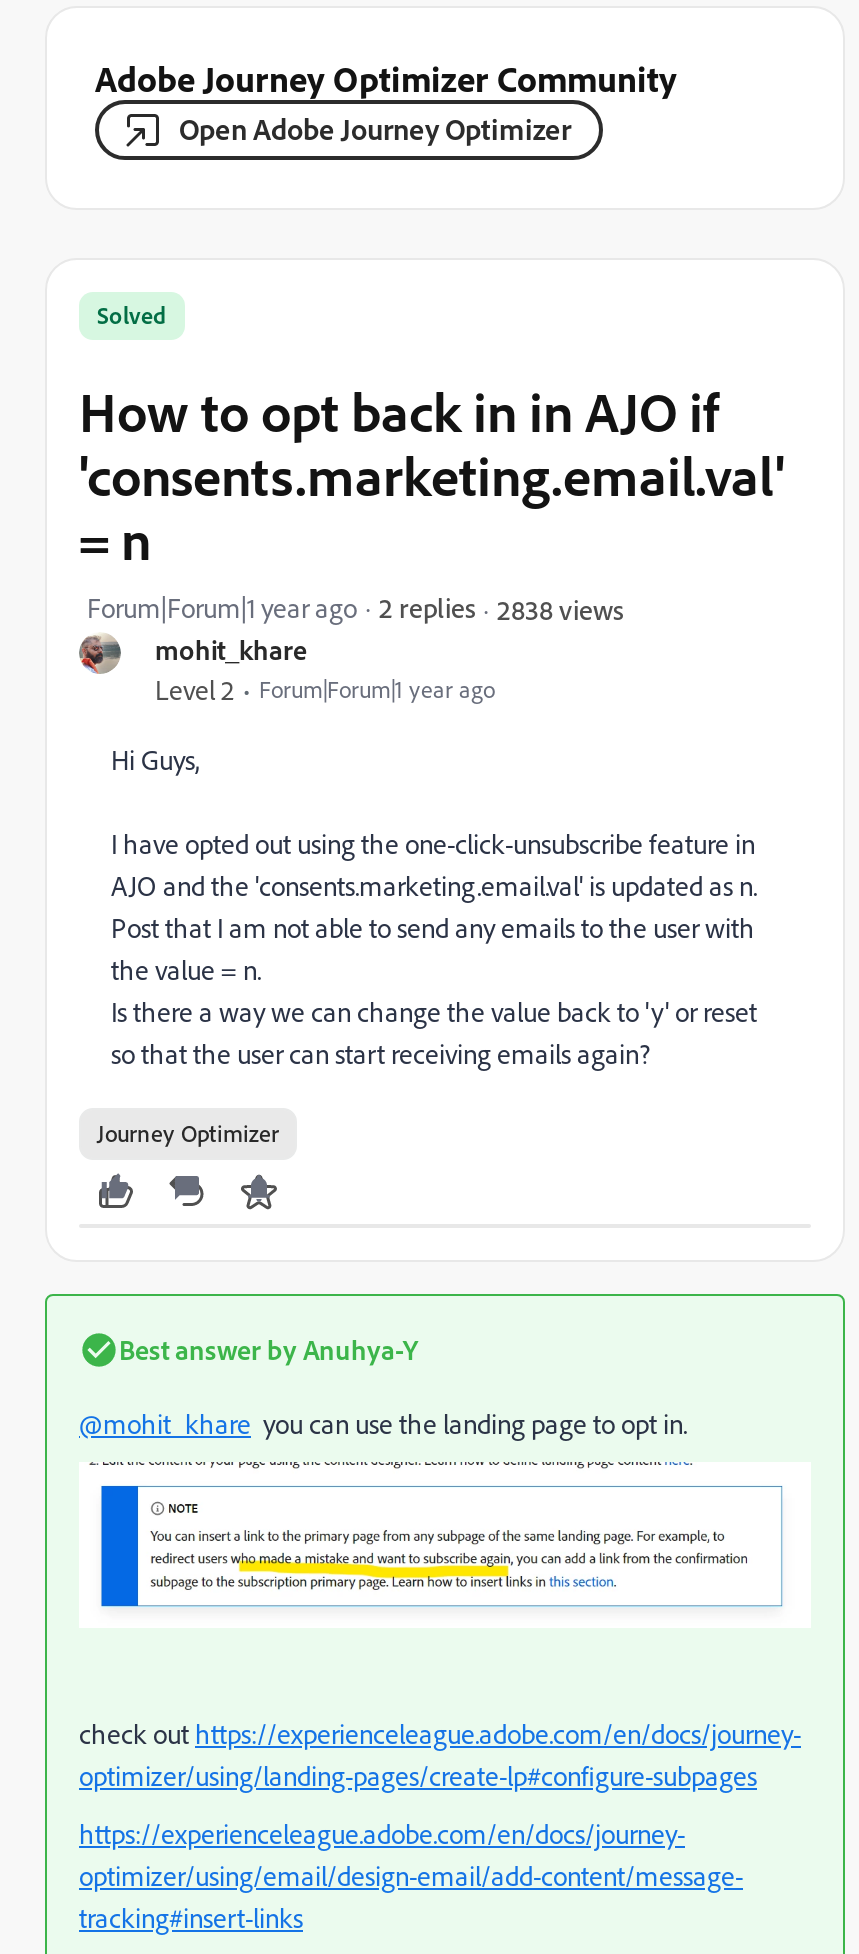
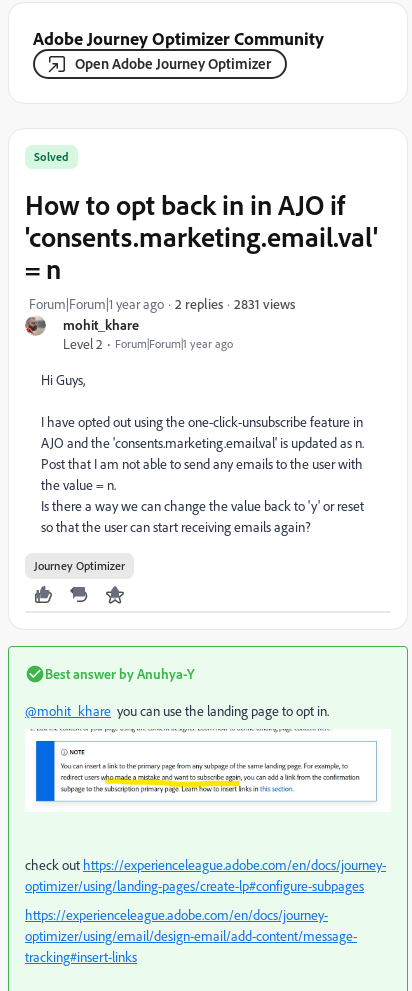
- 2838 views
+ 2831 views
